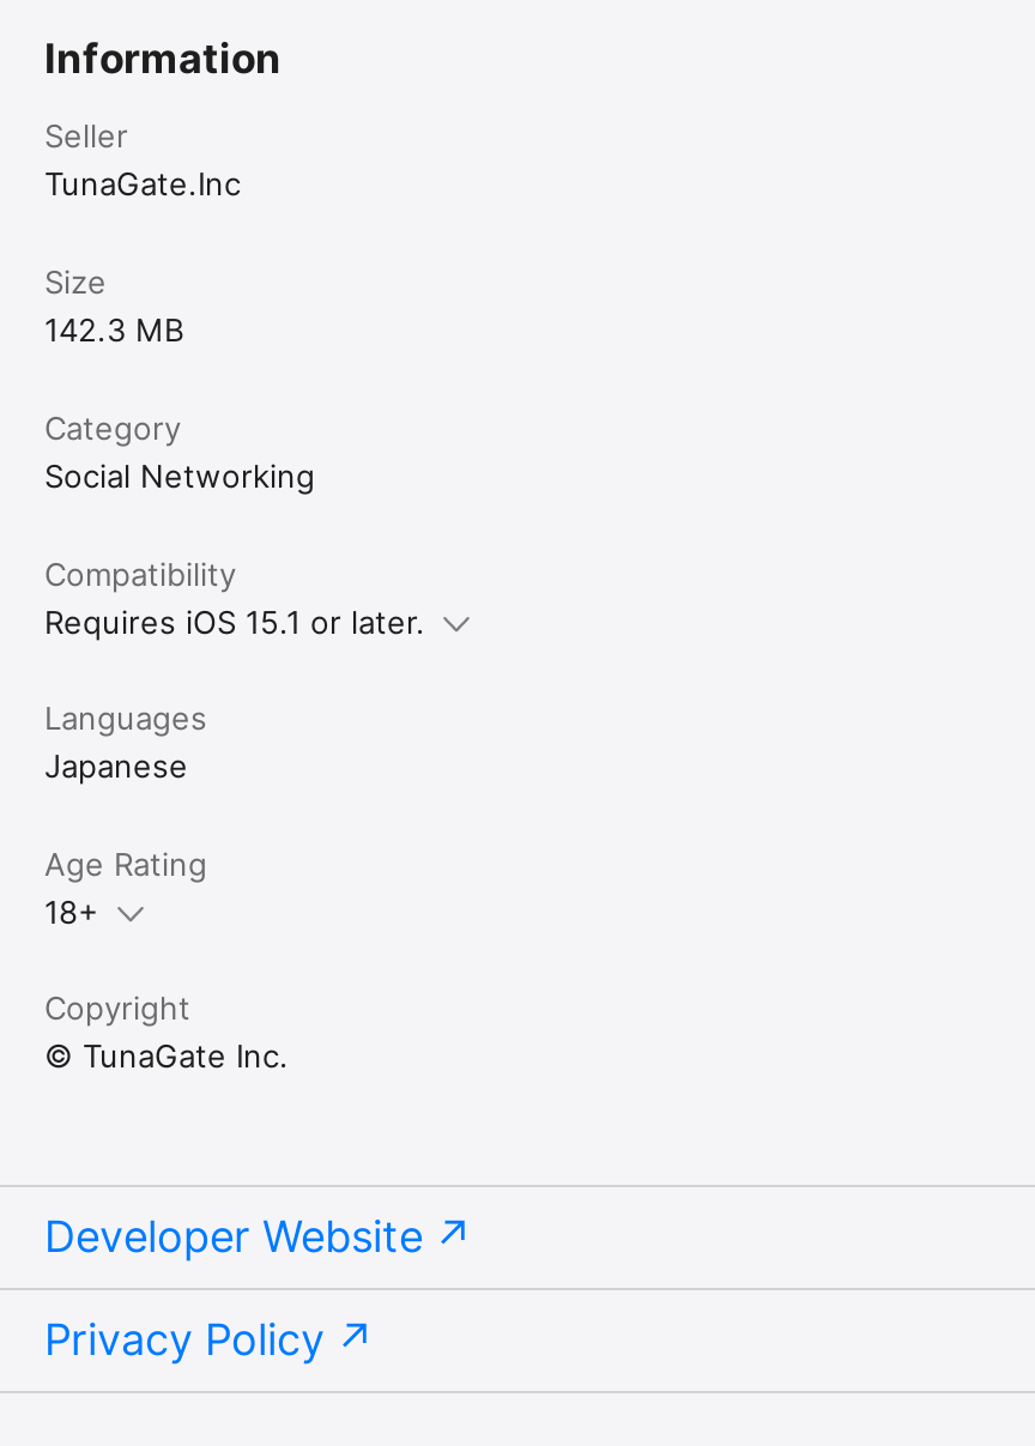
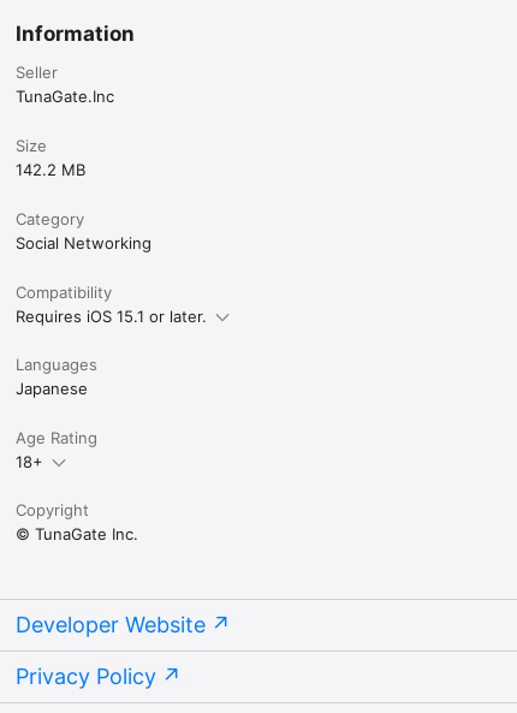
- 142.3 MB
+ 142.2 MB
